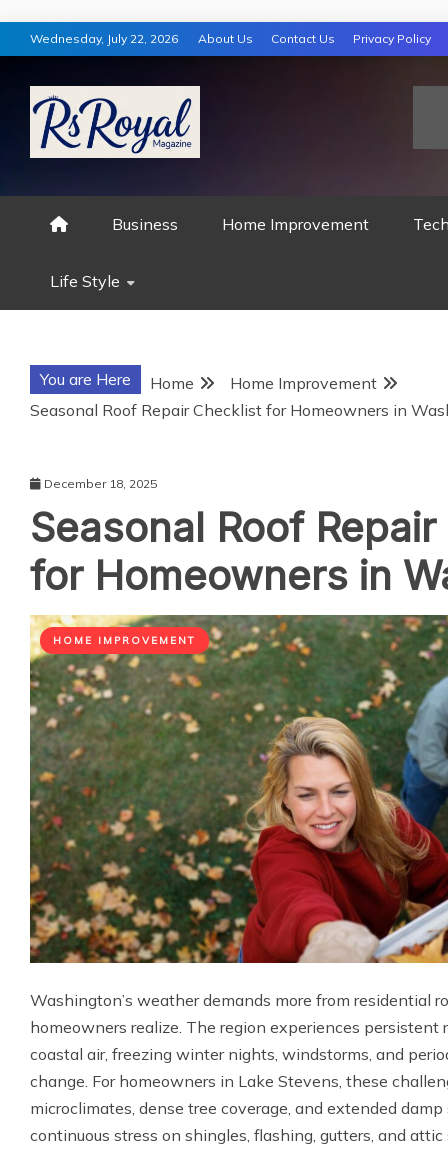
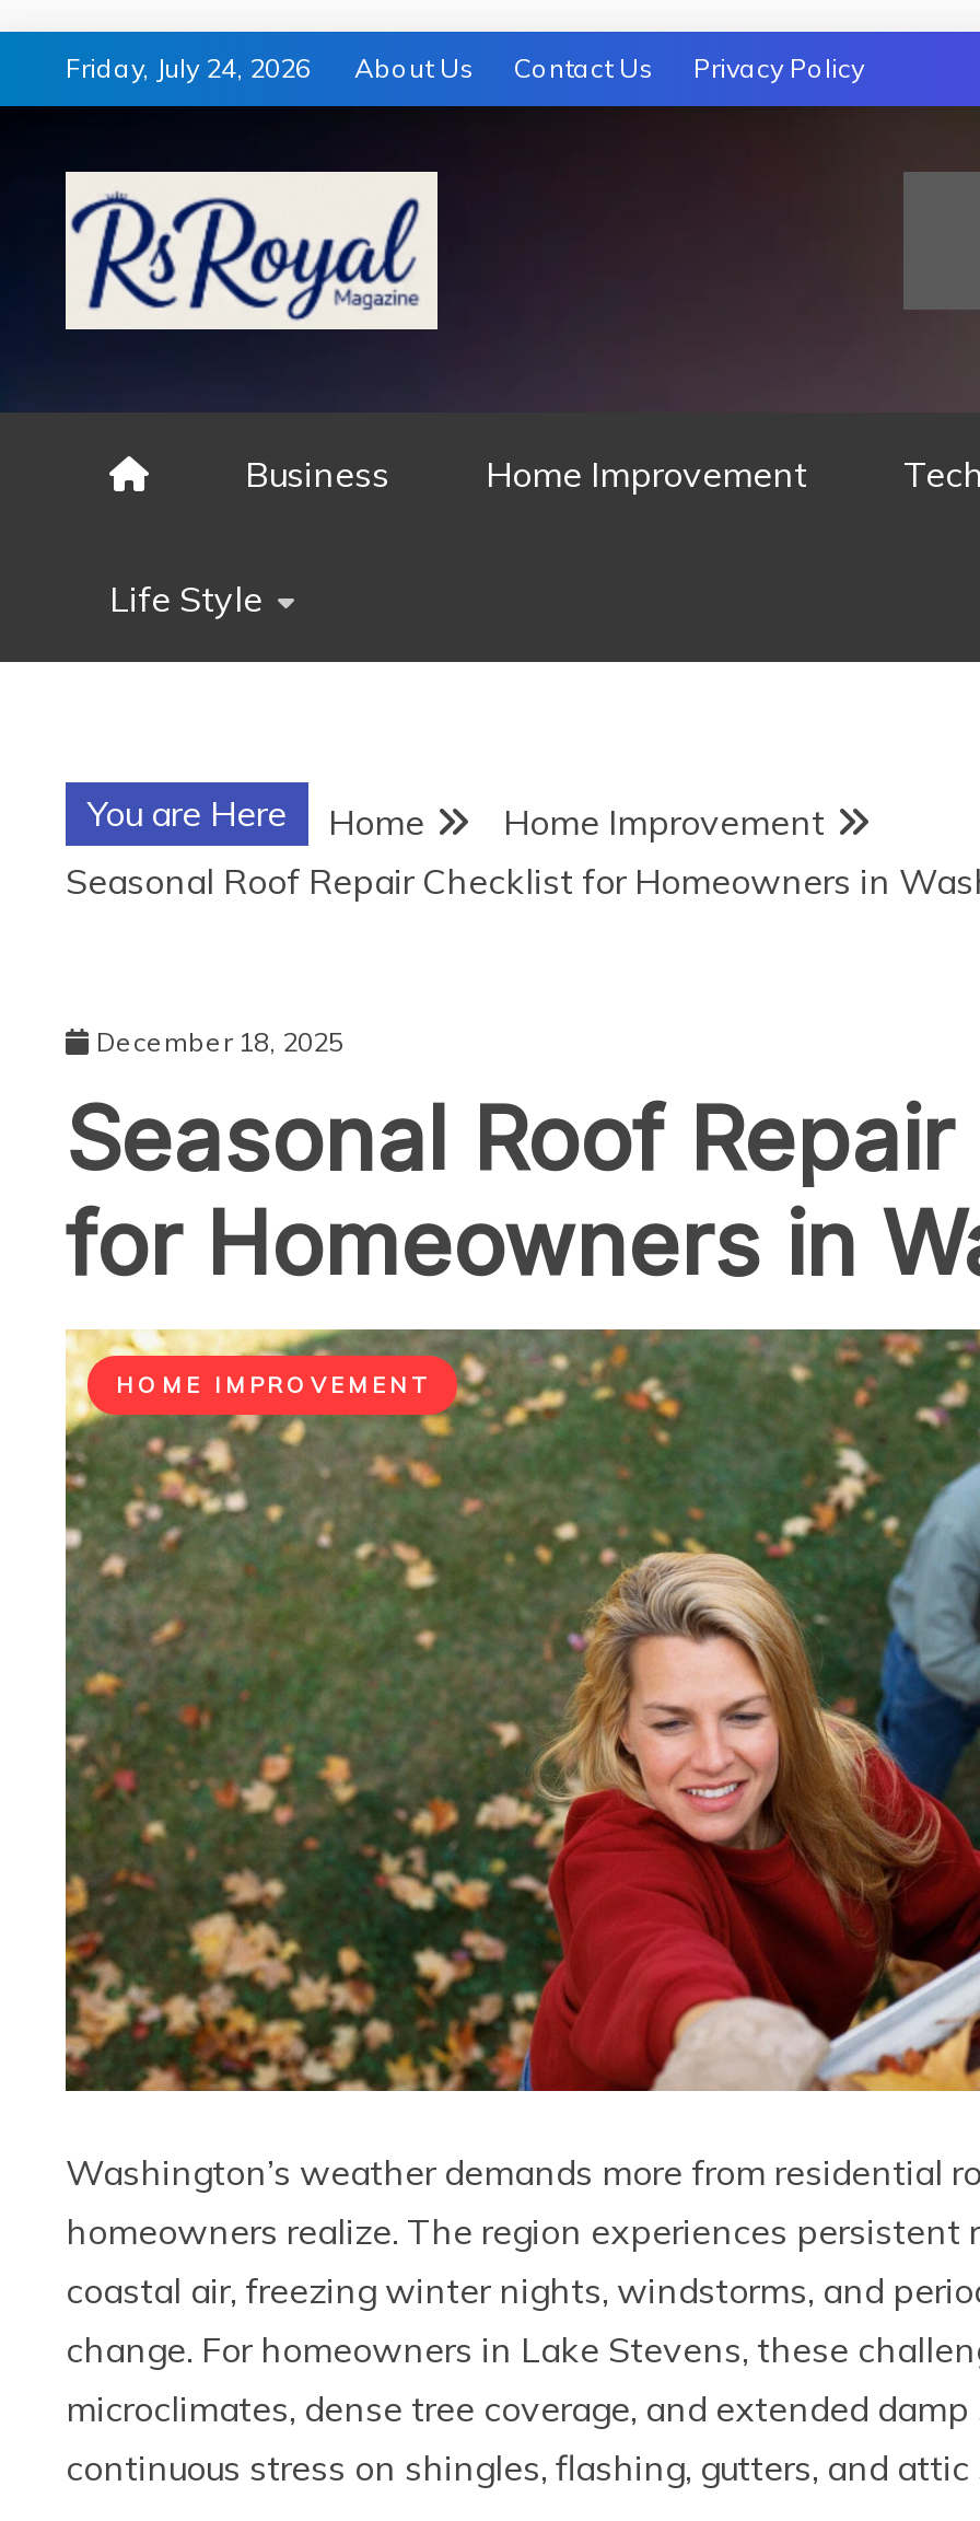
- Wednesday, July 22, 2026
+ Friday, July 24, 2026
